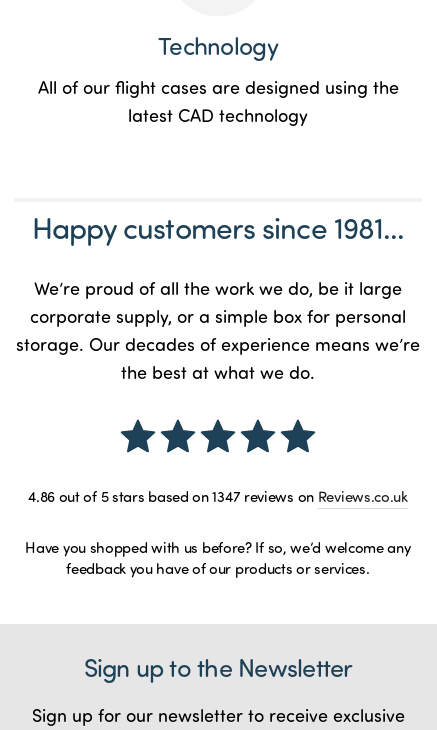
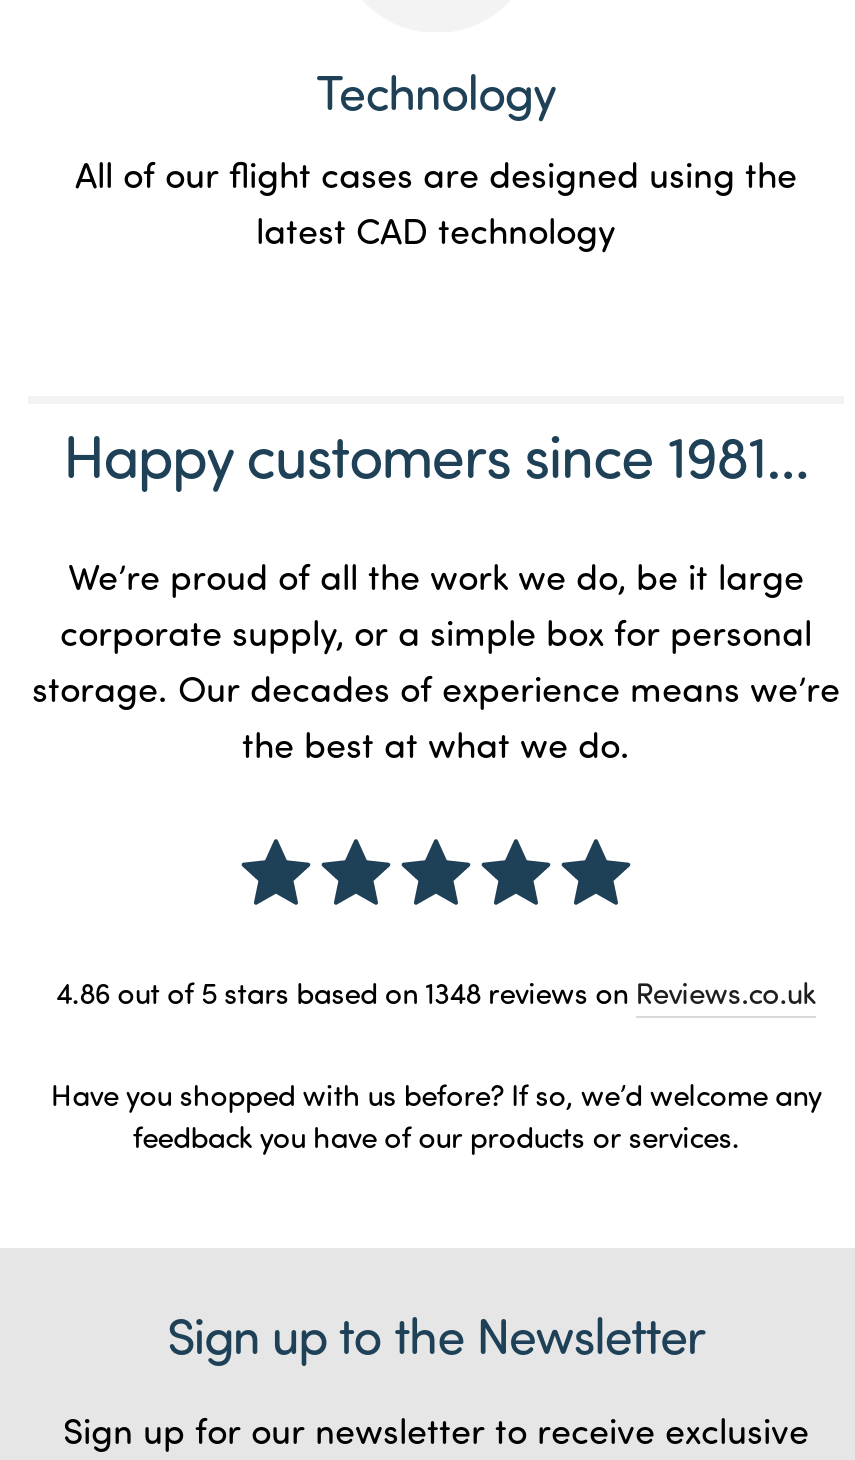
- 4.86 out of 5 stars based on 1347 reviews on Reviews.co.uk
+ 4.86 out of 5 stars based on 1348 reviews on Reviews.co.uk
